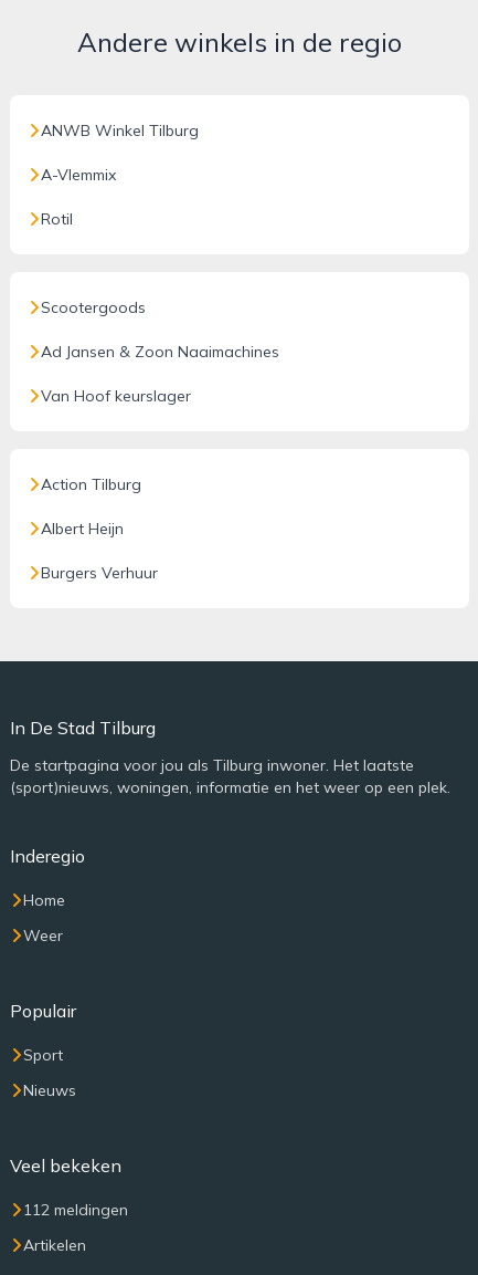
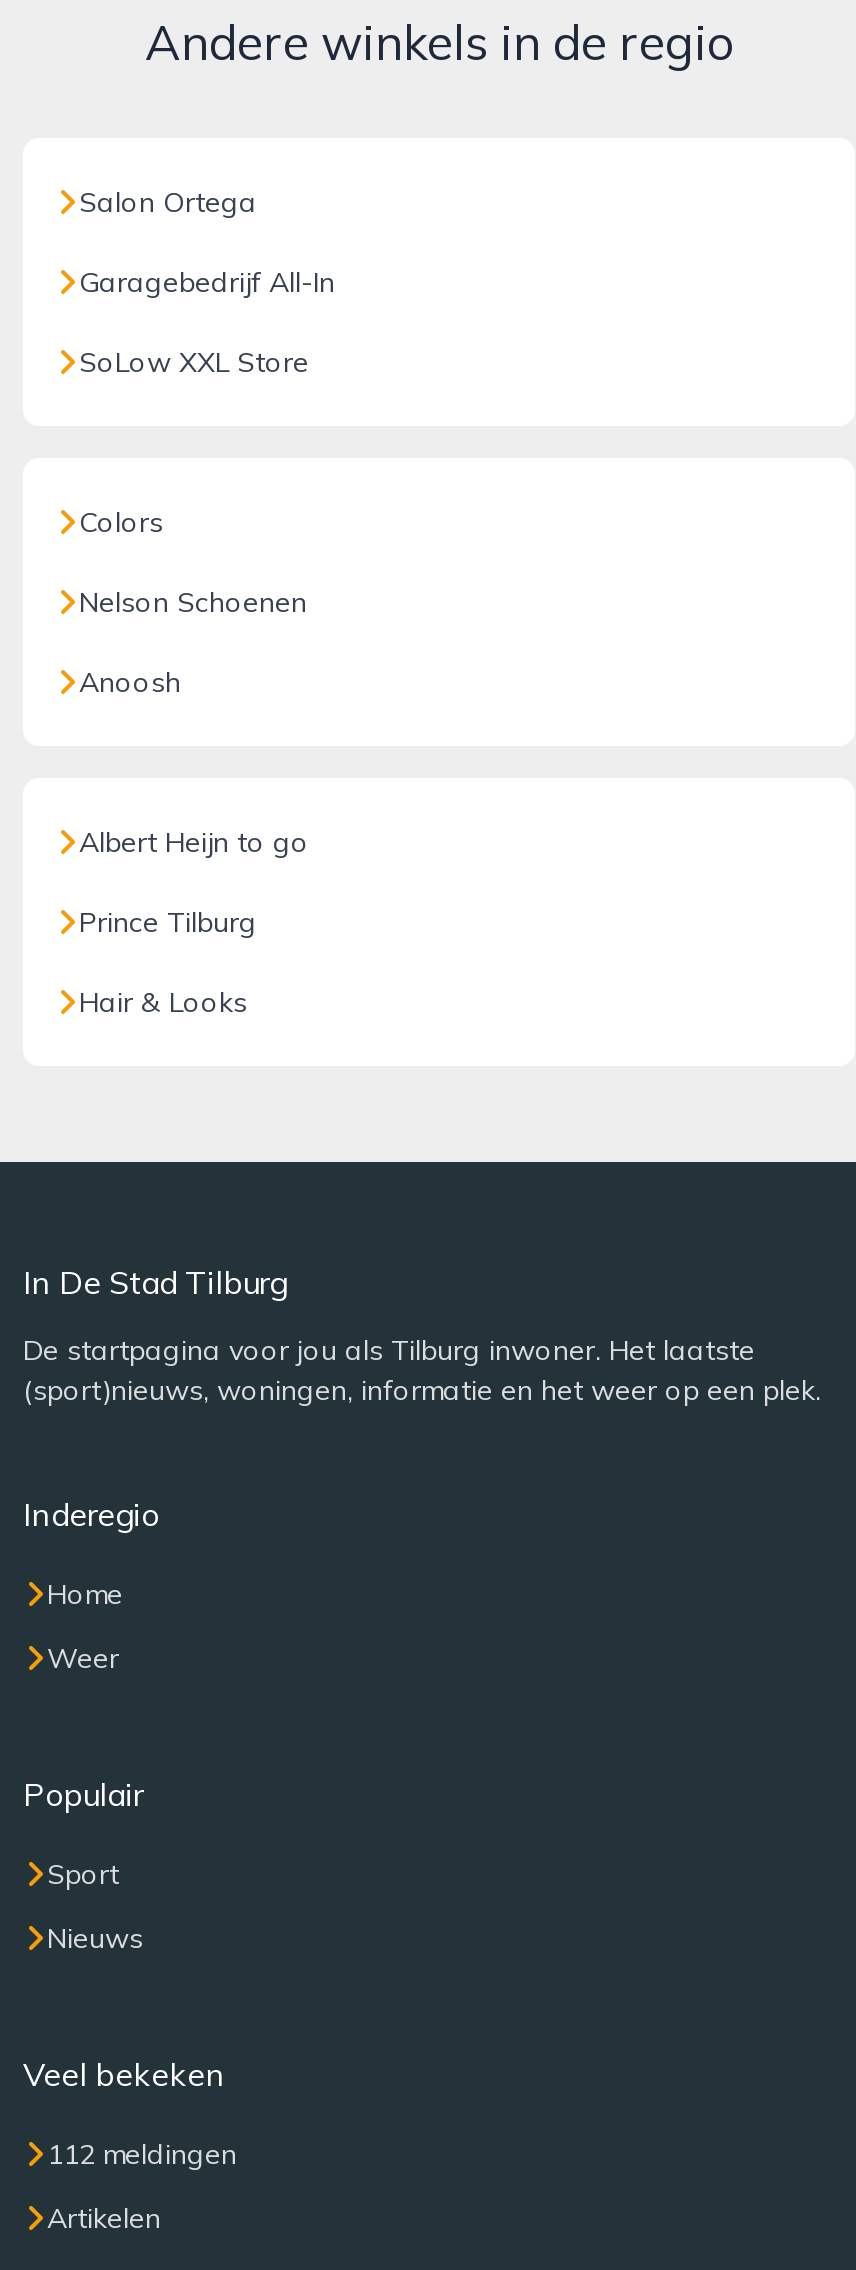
- ANWB Winkel Tilburg
+ Salon Ortega

- A-Vlemmix
+ Garagebedrijf All-In

- Rotil
+ SoLow XXL Store

- Scootergoods
+ Colors

- Ad Jansen & Zoon Naaimachines
+ Nelson Schoenen

- Van Hoof keurslager
+ Anoosh

- Action Tilburg
+ Albert Heijn to go

- Albert Heijn
+ Prince Tilburg

- Burgers Verhuur
+ Hair & Looks
